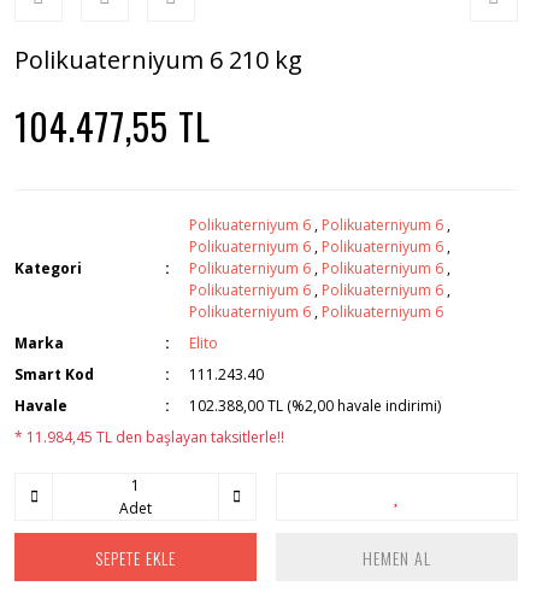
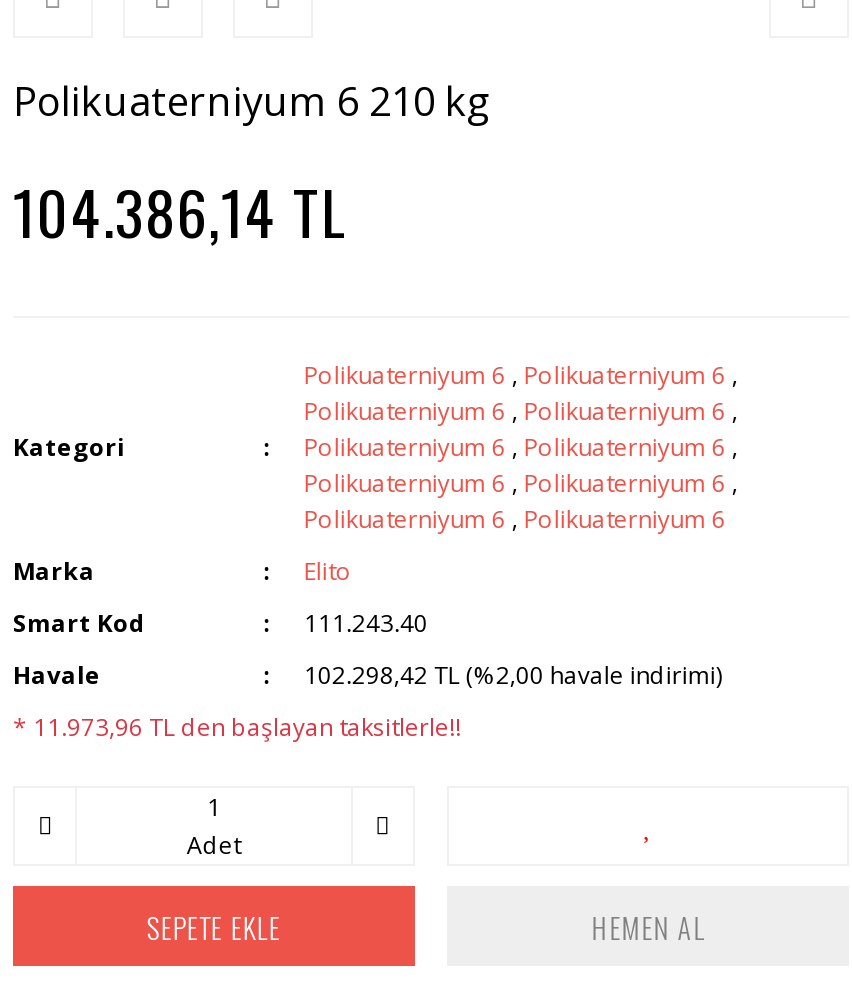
- 104.477,55 TL
+ 104.386,14 TL

- 102.388,00 TL (%2,00 havale indirimi)
+ 102.298,42 TL (%2,00 havale indirimi)

- * 11.984,45 TL den başlayan taksitlerle!!
+ * 11.973,96 TL den başlayan taksitlerle!!
